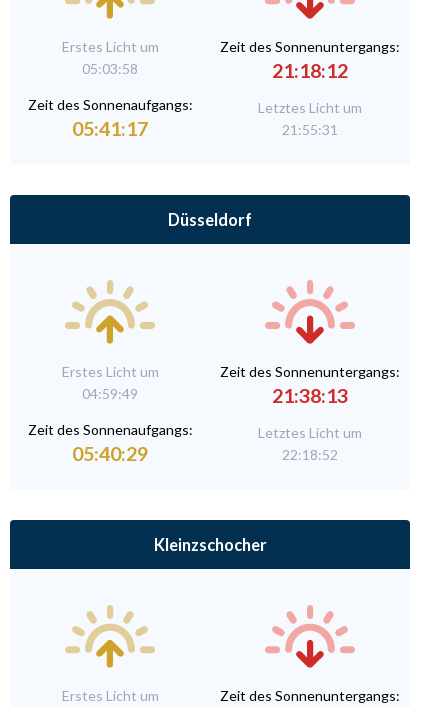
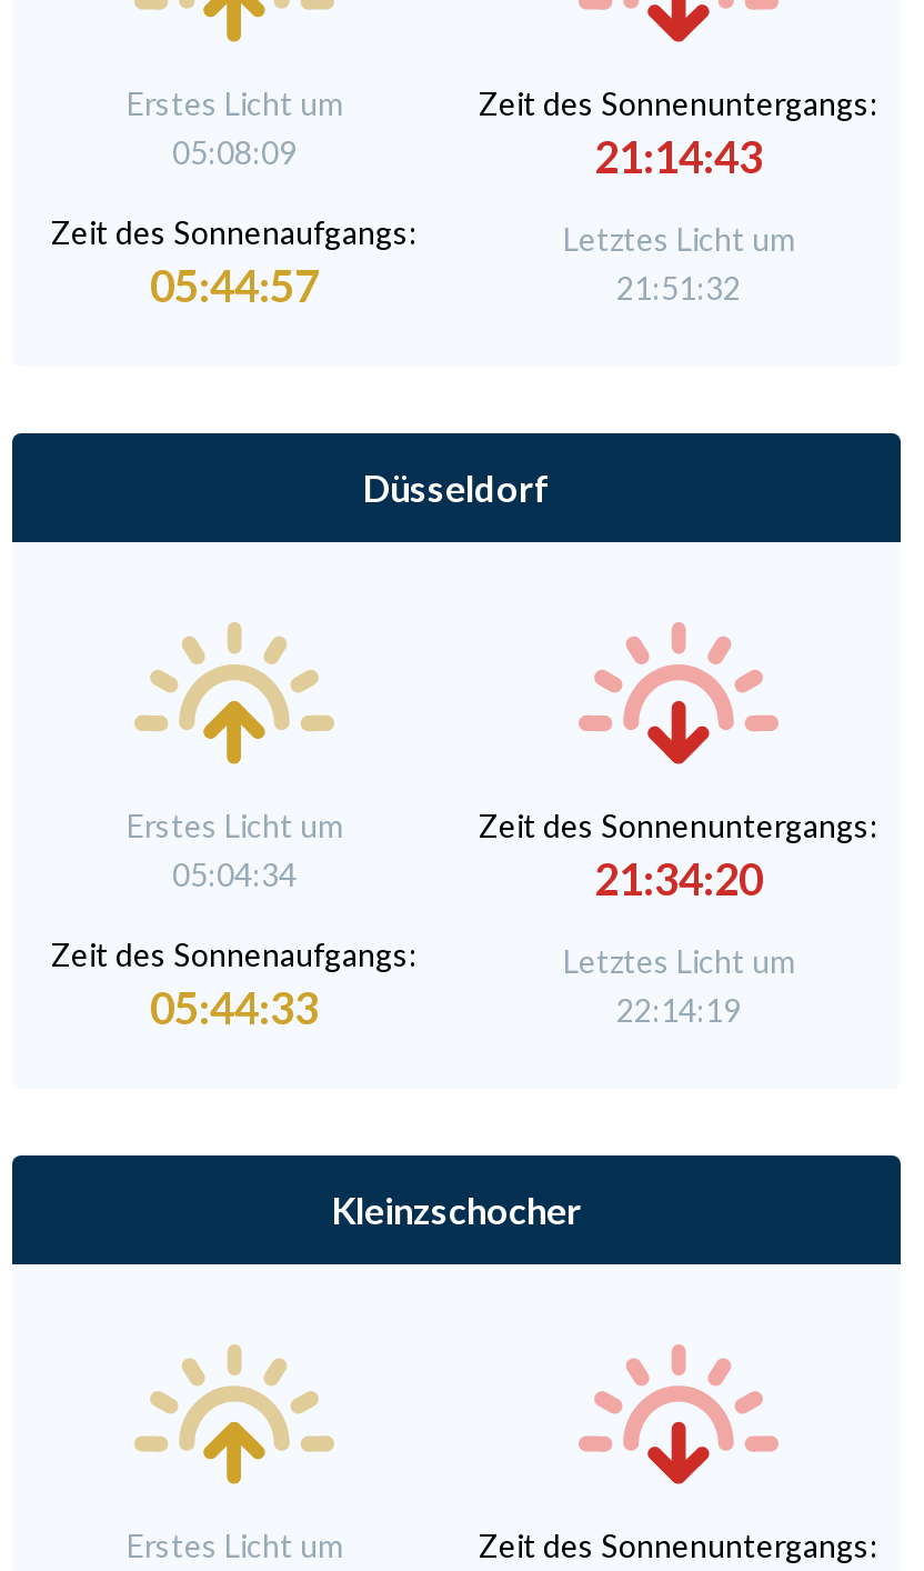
- 05:03:58
+ 05:08:09

- 21:18:12
+ 21:14:43

- 05:41:17
+ 05:44:57

- 21:55:31
+ 21:51:32

- 04:59:49
+ 05:04:34

- 21:38:13
+ 21:34:20

- 05:40:29
+ 05:44:33

- 22:18:52
+ 22:14:19
